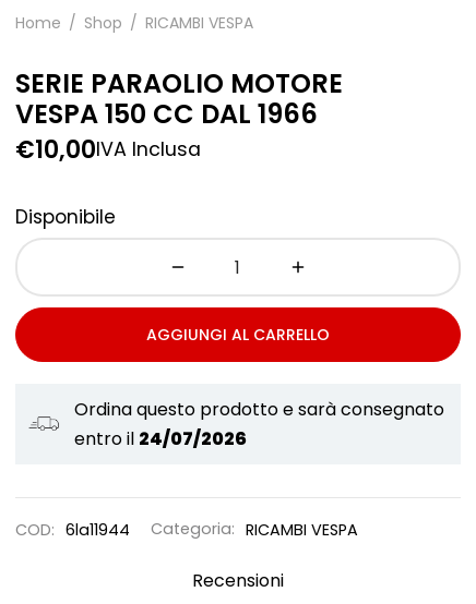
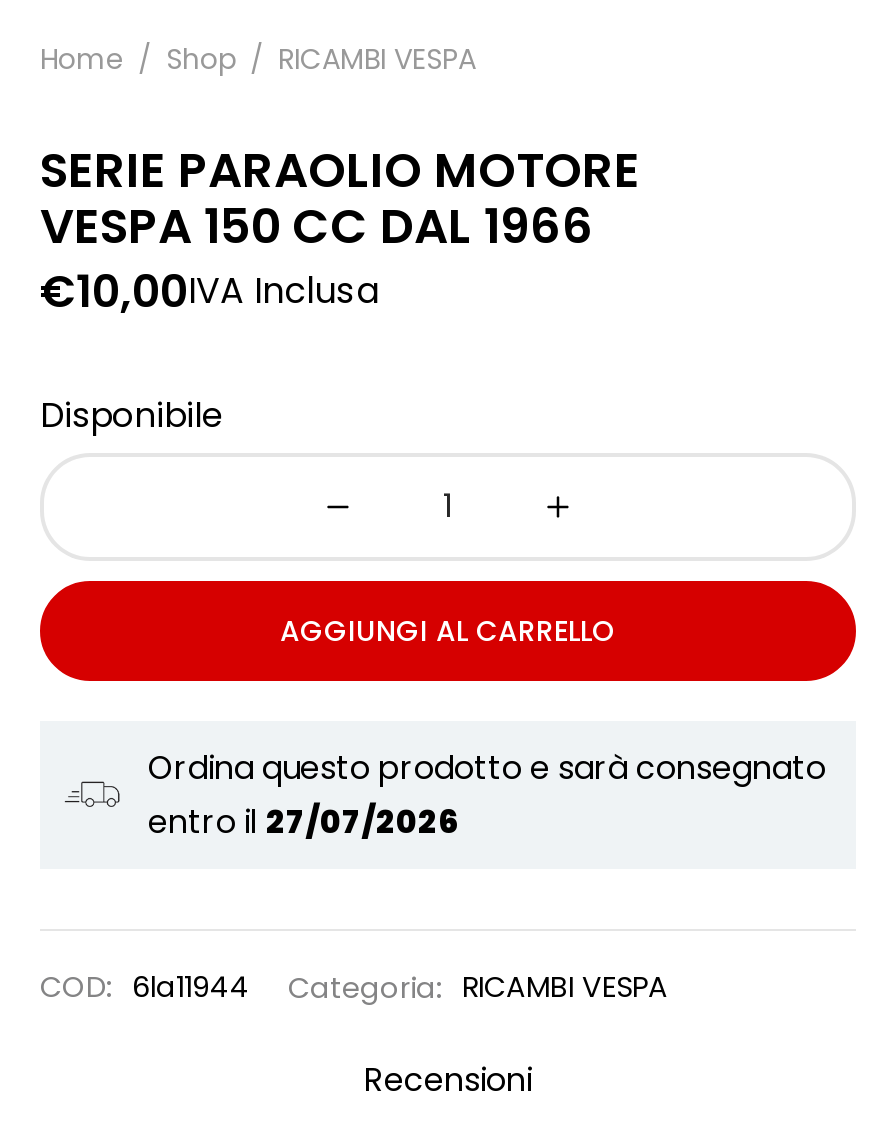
- entro il 24/07/2026
+ entro il 27/07/2026
